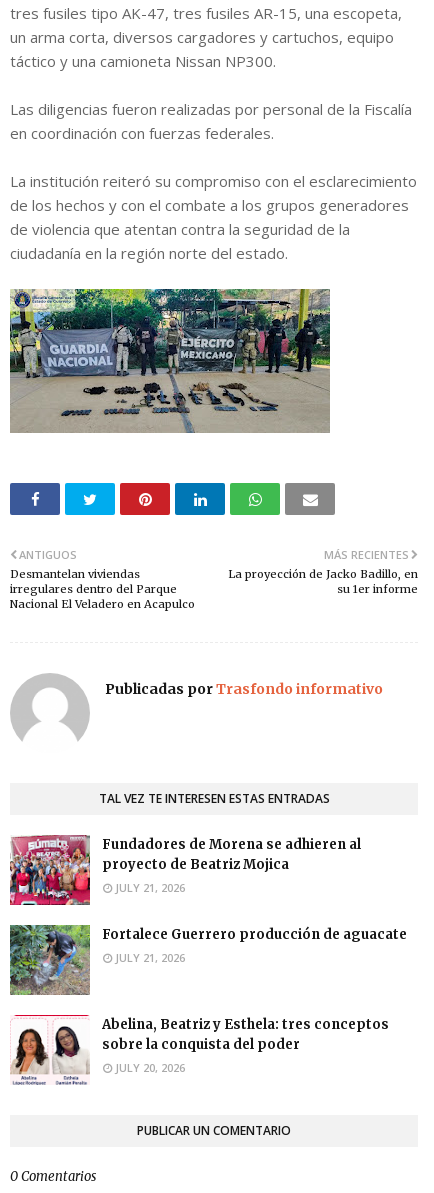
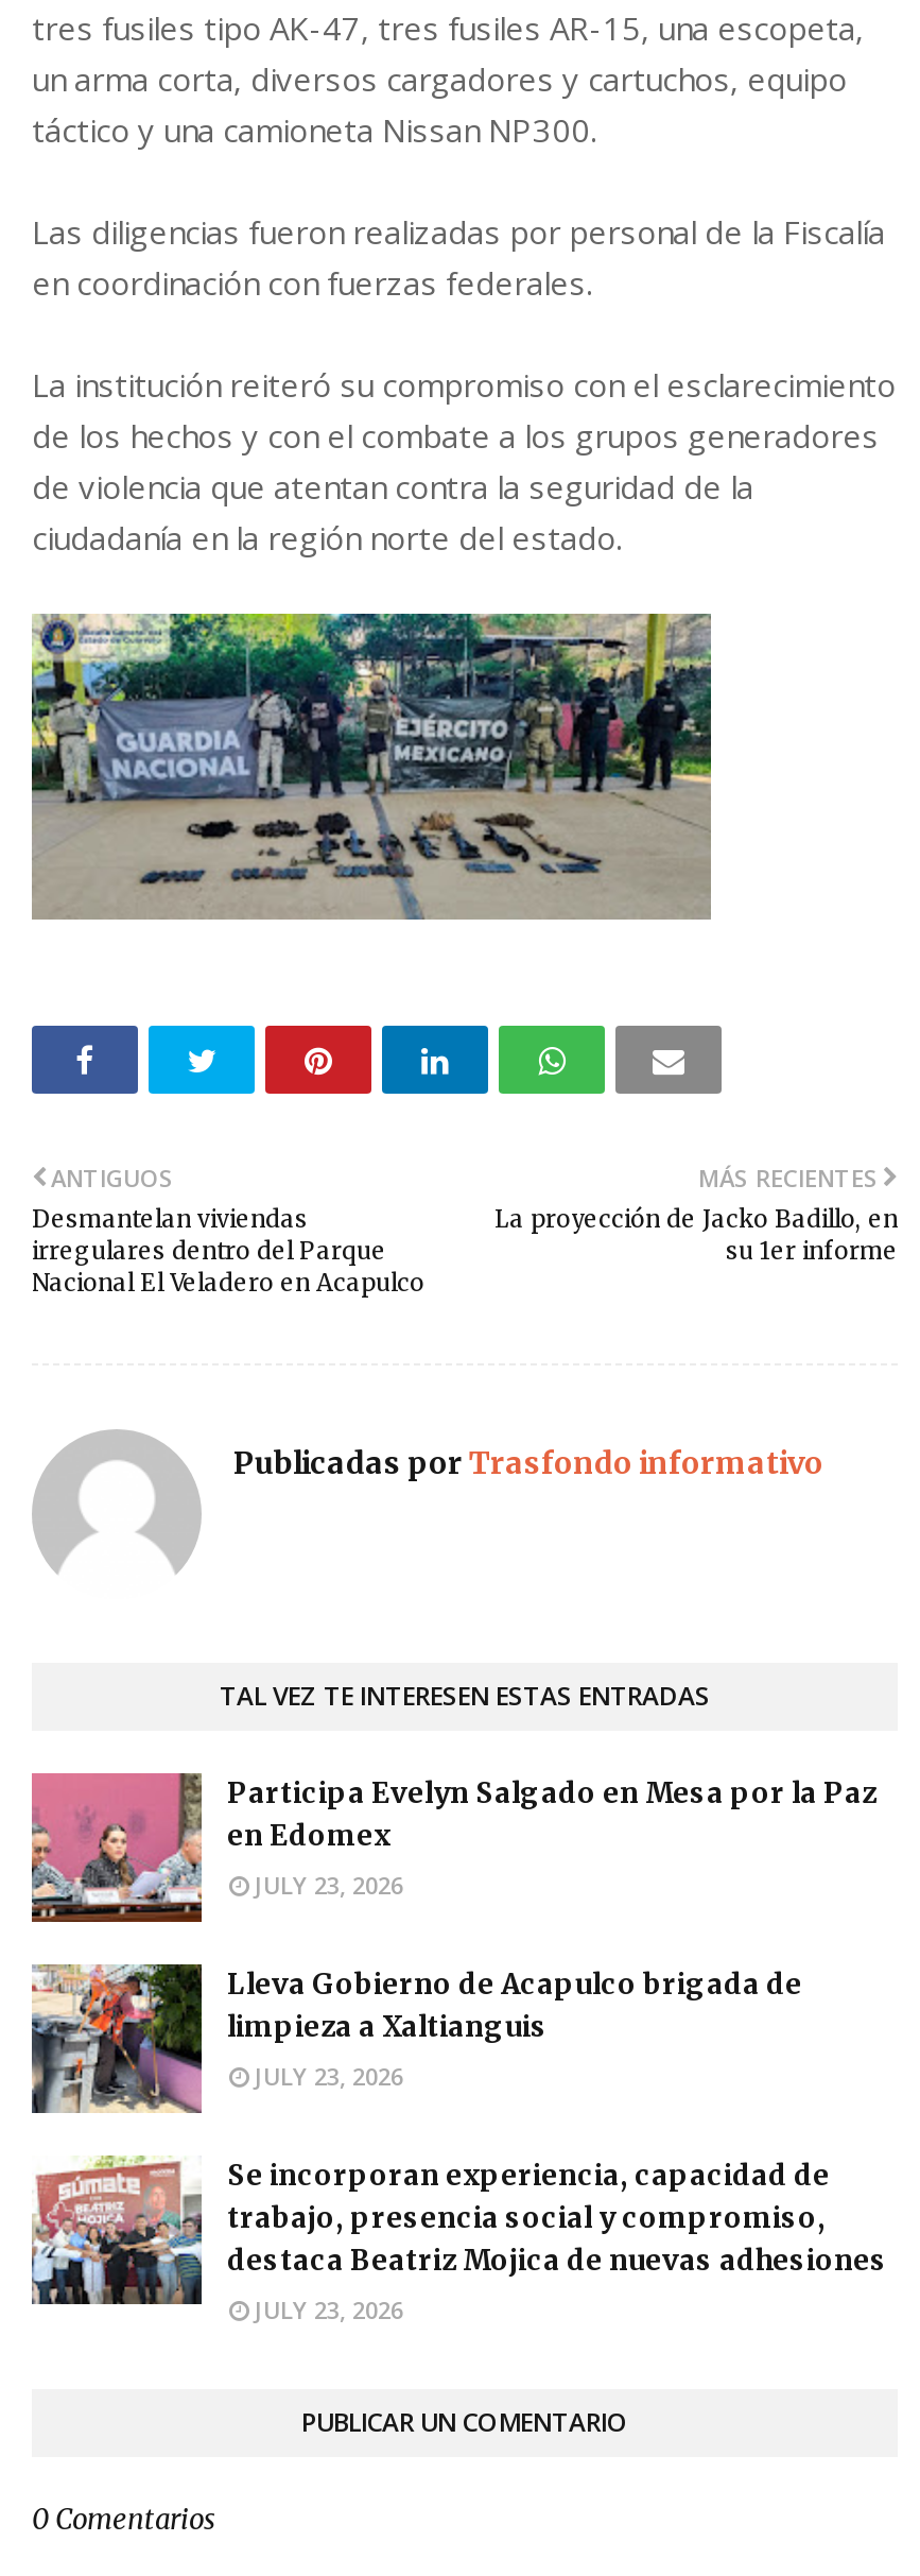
- [image]
- Fundadores de Morena se adhieren al
- proyecto de Beatriz Mojica
- JULY 21, 2026
+ [image]
+ Participa Evelyn Salgado en Mesa por la Paz
+ en Edomex
+ JULY 23, 2026

- [image]
- Fortalece Guerrero producción de aguacate
- JULY 21, 2026
+ [image]
+ Lleva Gobierno de Acapulco brigada de
+ limpieza a Xaltianguis
+ JULY 23, 2026

- [image]
- Abelina, Beatriz y Esthela: tres conceptos
- sobre la conquista del poder
- JULY 20, 2026
+ [image]
+ Se incorporan experiencia, capacidad de
+ trabajo, presencia social y compromiso,
+ destaca Beatriz Mojica de nuevas adhesiones
+ JULY 23, 2026
